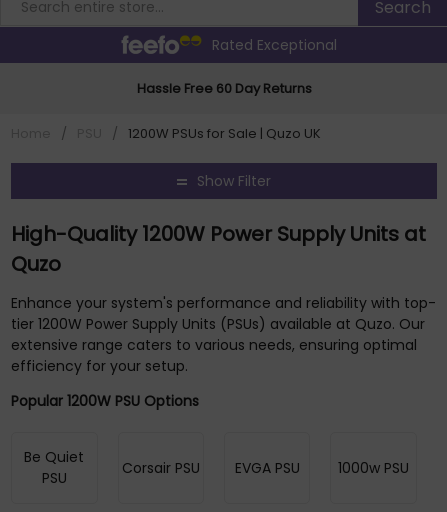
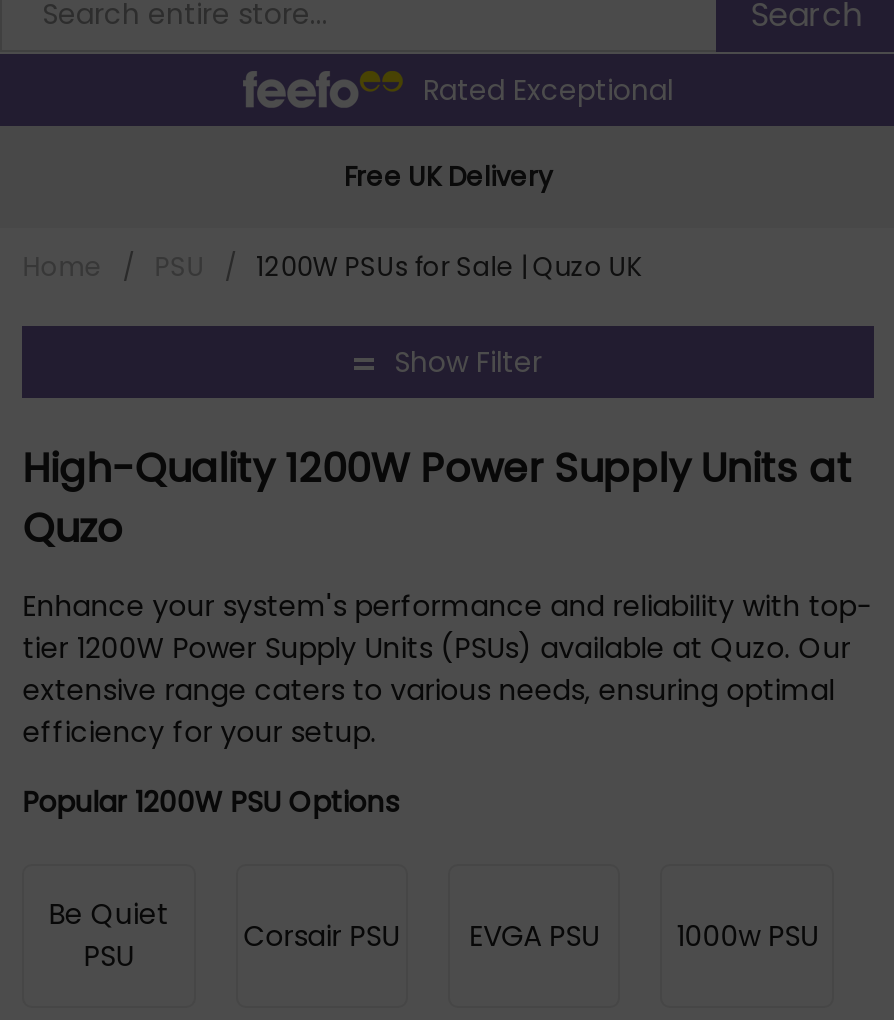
- Hassle Free 60 Day Returns
+ Free UK Delivery
